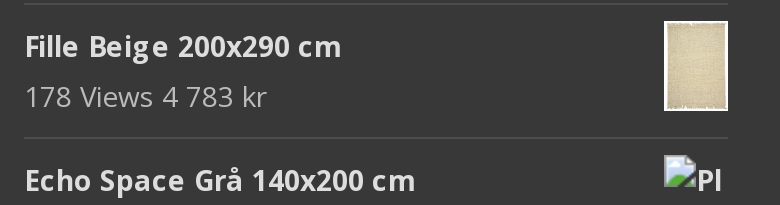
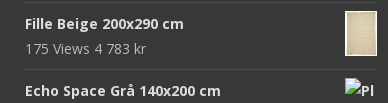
- 178 Views 4 783 kr
+ 175 Views 4 783 kr
